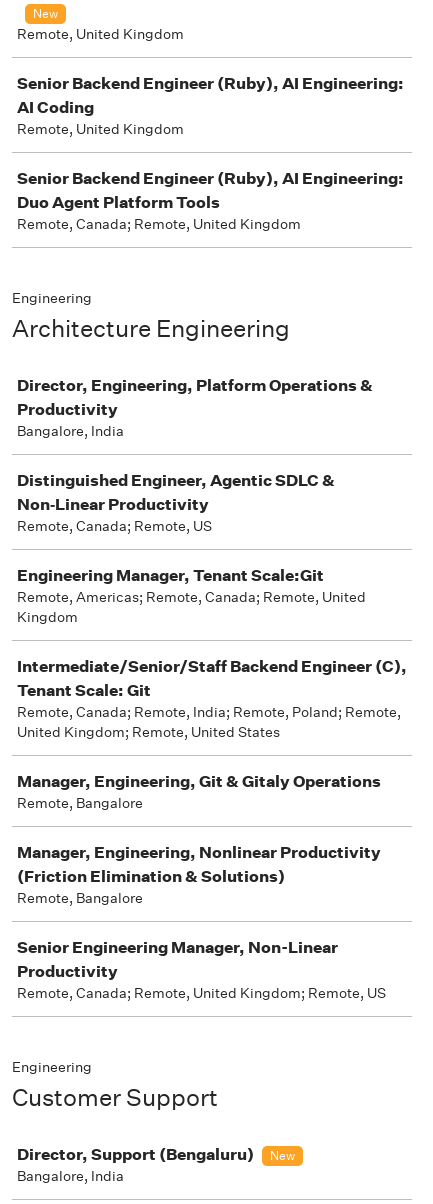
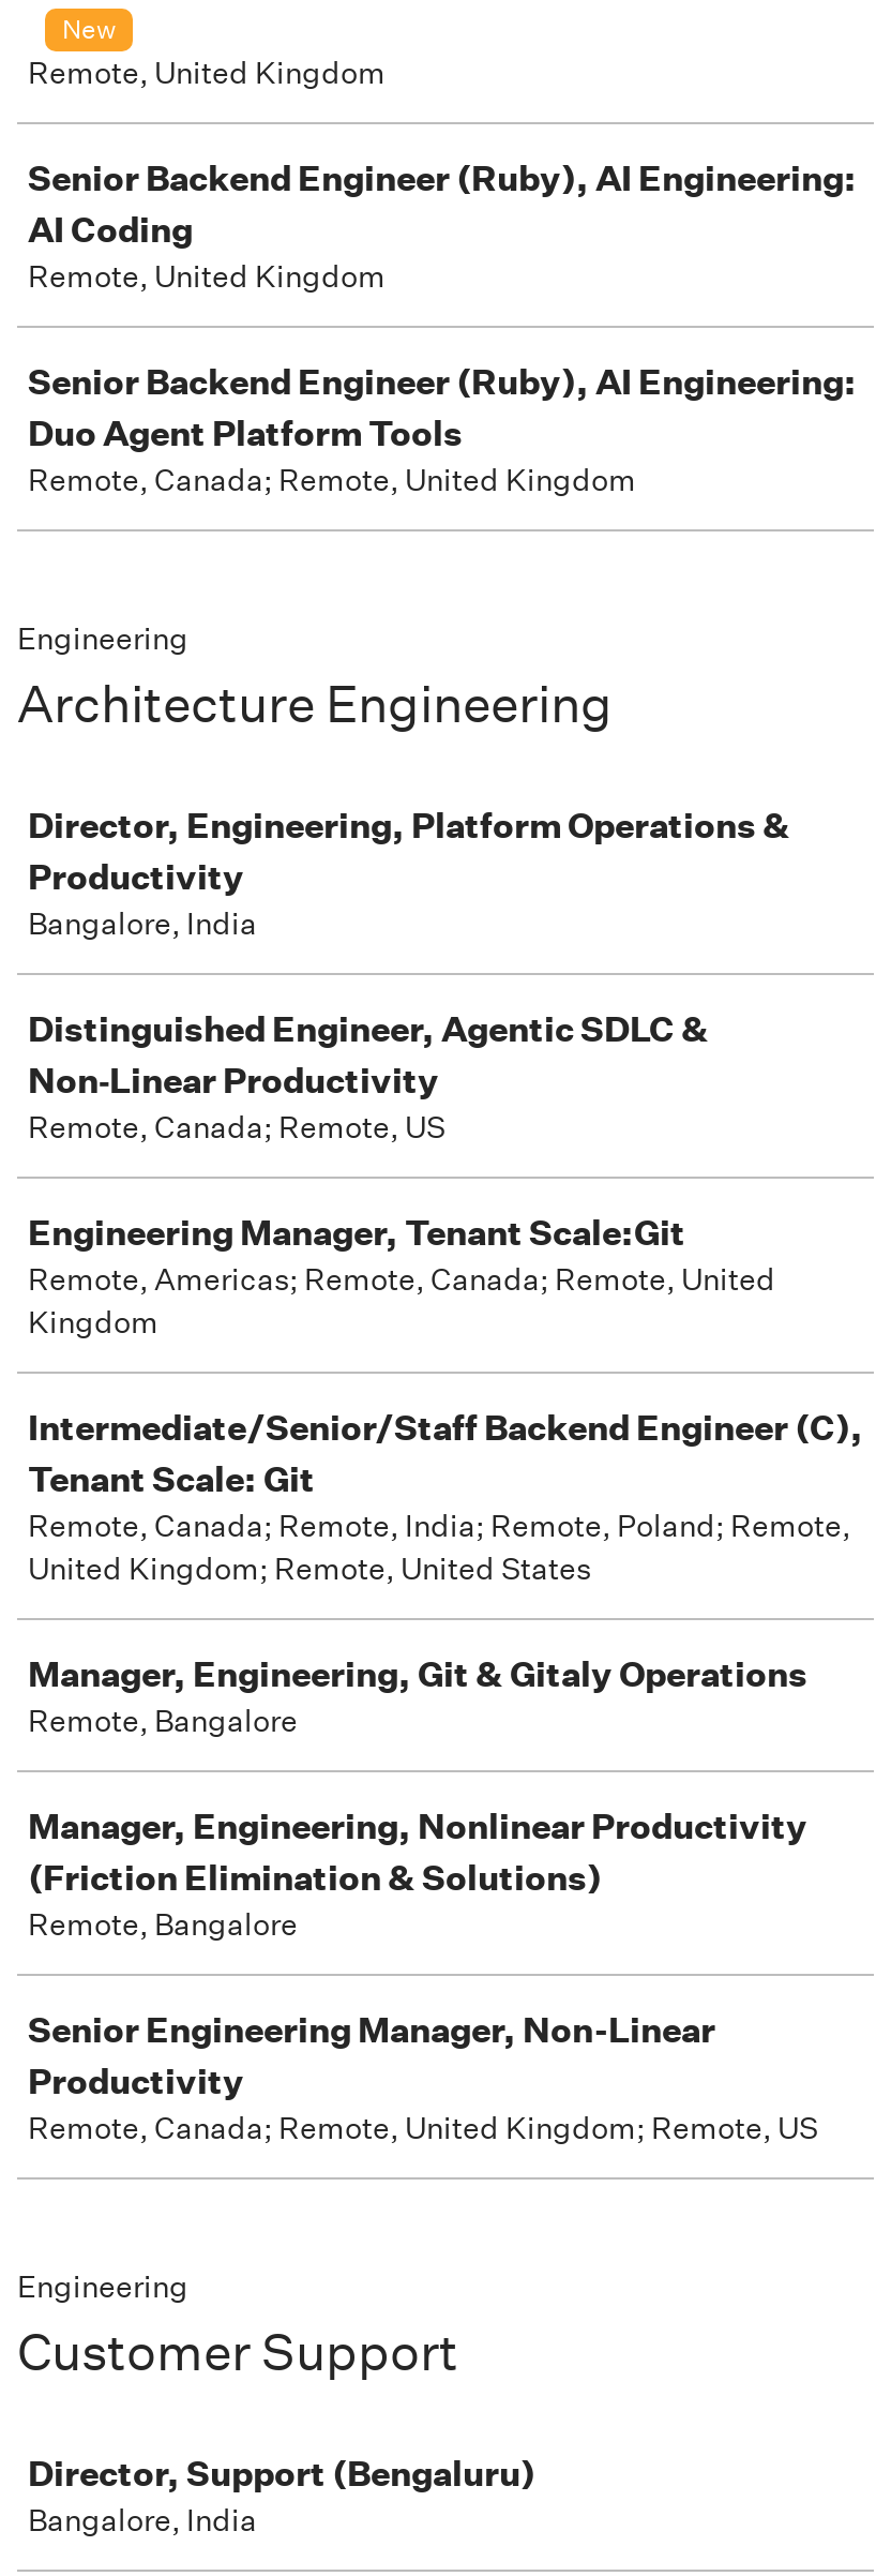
- New
